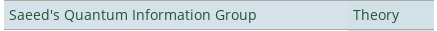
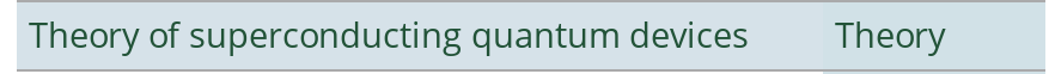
- Saeed's Quantum Information Group
+ Theory of superconducting quantum devices
